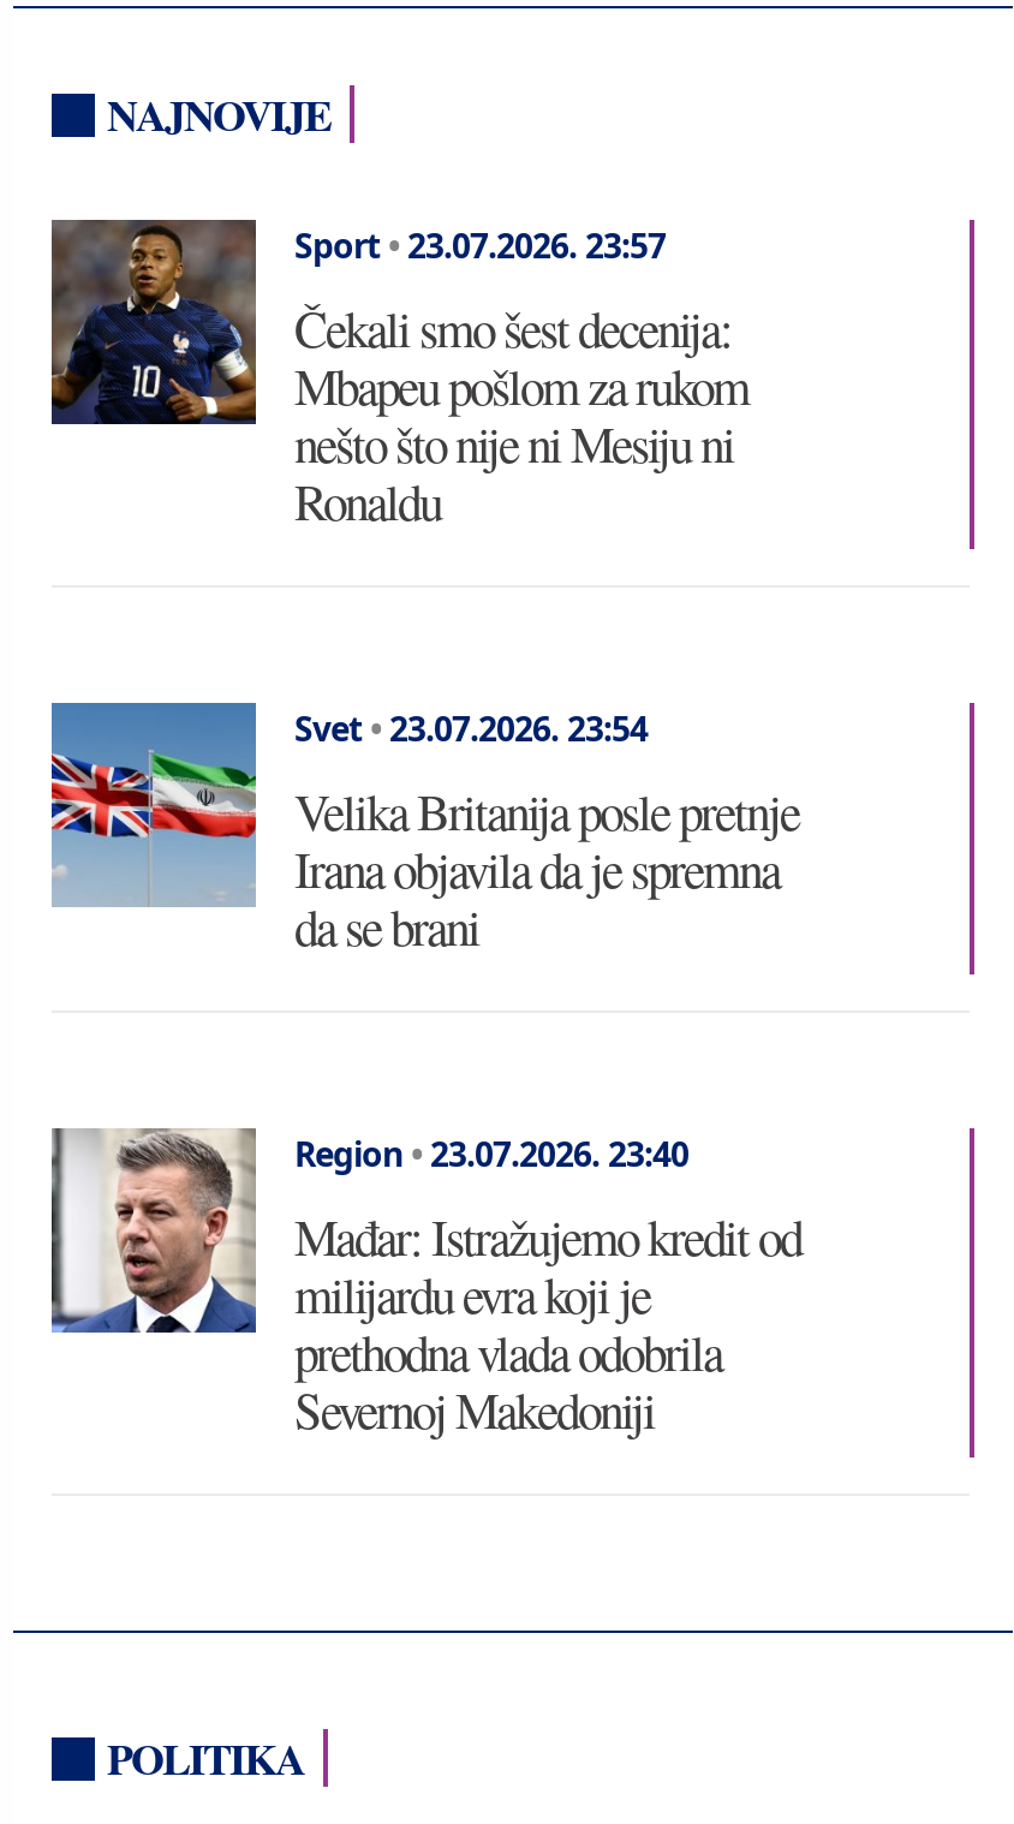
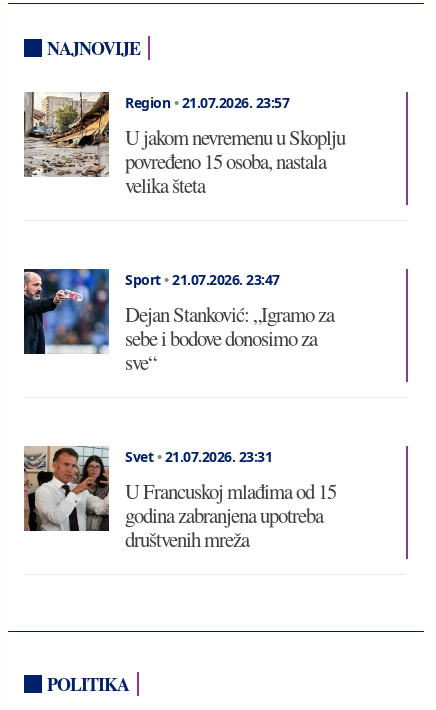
- [image]
- Sport • 23.07.2026. 23:57
- Čekali smo šest decenija:
- Mbapeu pošlom za rukom
- nešto što nije ni Mesiju ni
- Ronaldu
+ [image]
+ Region • 21.07.2026. 23:57
+ U jakom nevremenu u Skoplju
+ povređeno 15 osoba, nastala
+ velika šteta

- [image]
- Svet • 23.07.2026. 23:54
- Velika Britanija posle pretnje
- Irana objavila da je spremna
- da se brani
+ [image]
+ Sport • 21.07.2026. 23:47
+ Dejan Stanković: „Igramo za
+ sebe i bodove donosimo za
+ sve“

- [image]
- Region • 23.07.2026. 23:40
- Mađar: Istražujemo kredit od
- milijardu evra koji je
- prethodna vlada odobrila
- Severnoj Makedoniji
+ [image]
+ Svet • 21.07.2026. 23:31
+ U Francuskoj mlađima od 15
+ godina zabranjena upotreba
+ društvenih mreža
